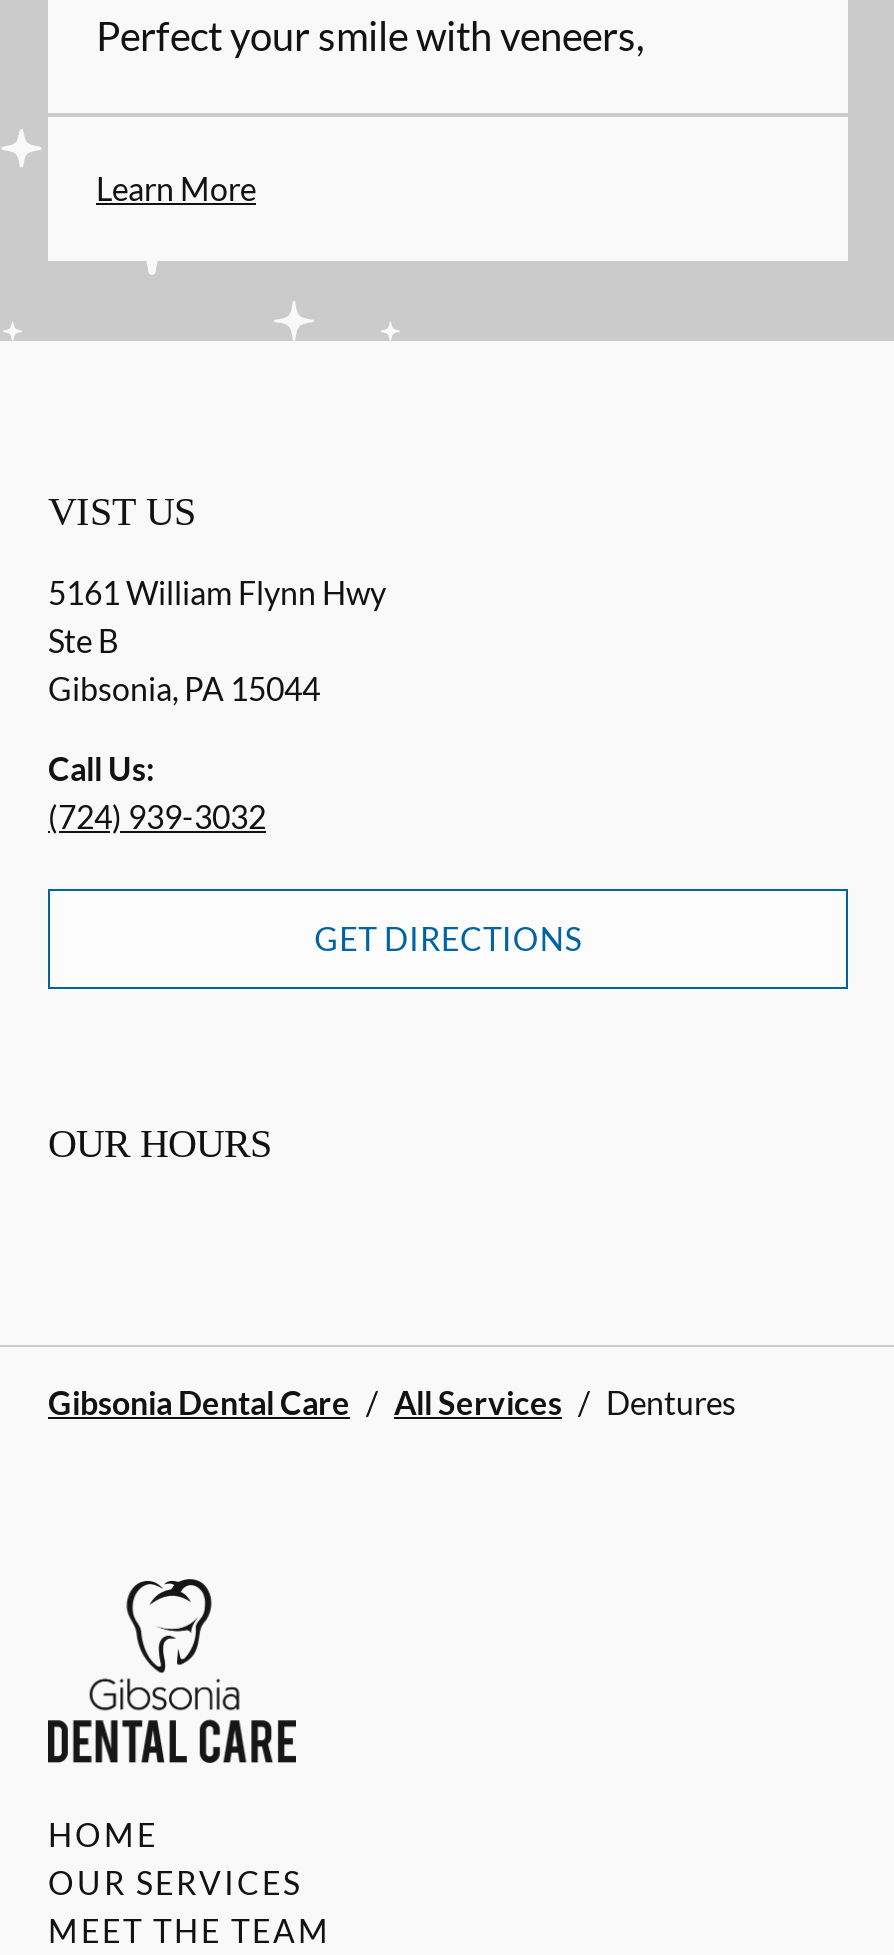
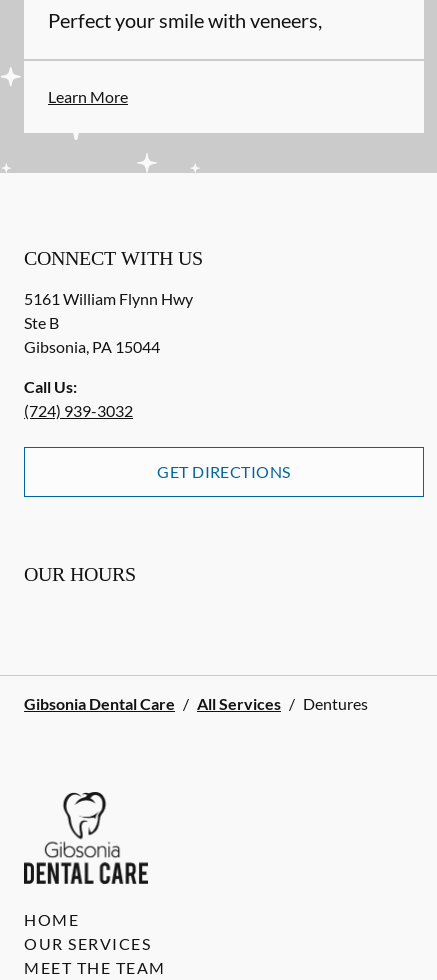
- VIST US
+ CONNECT WITH US
